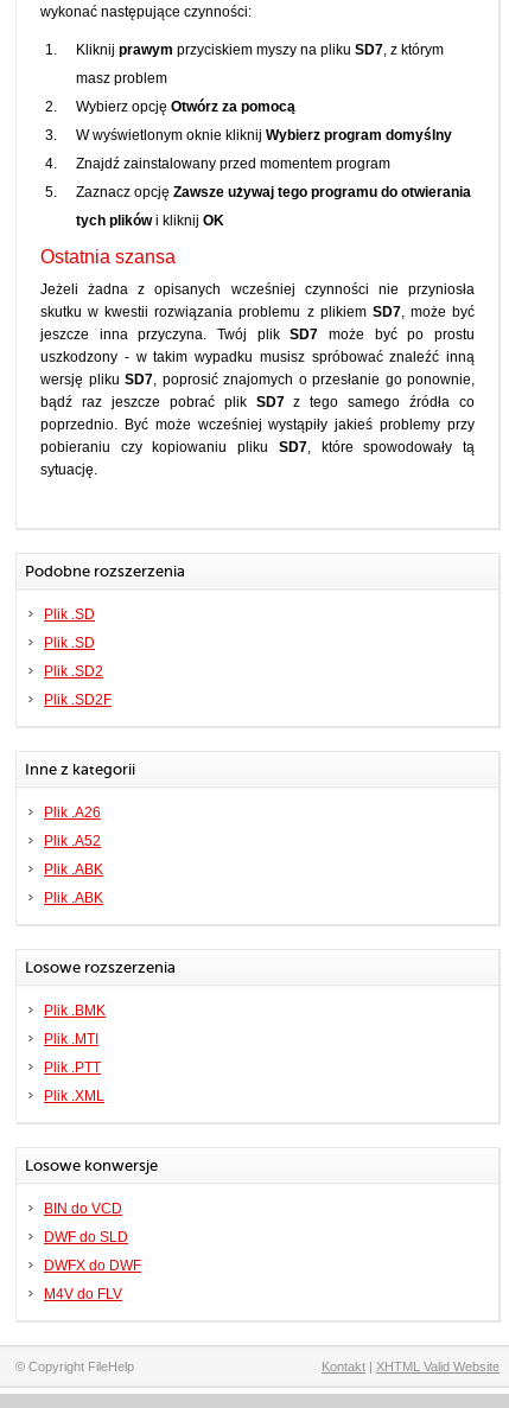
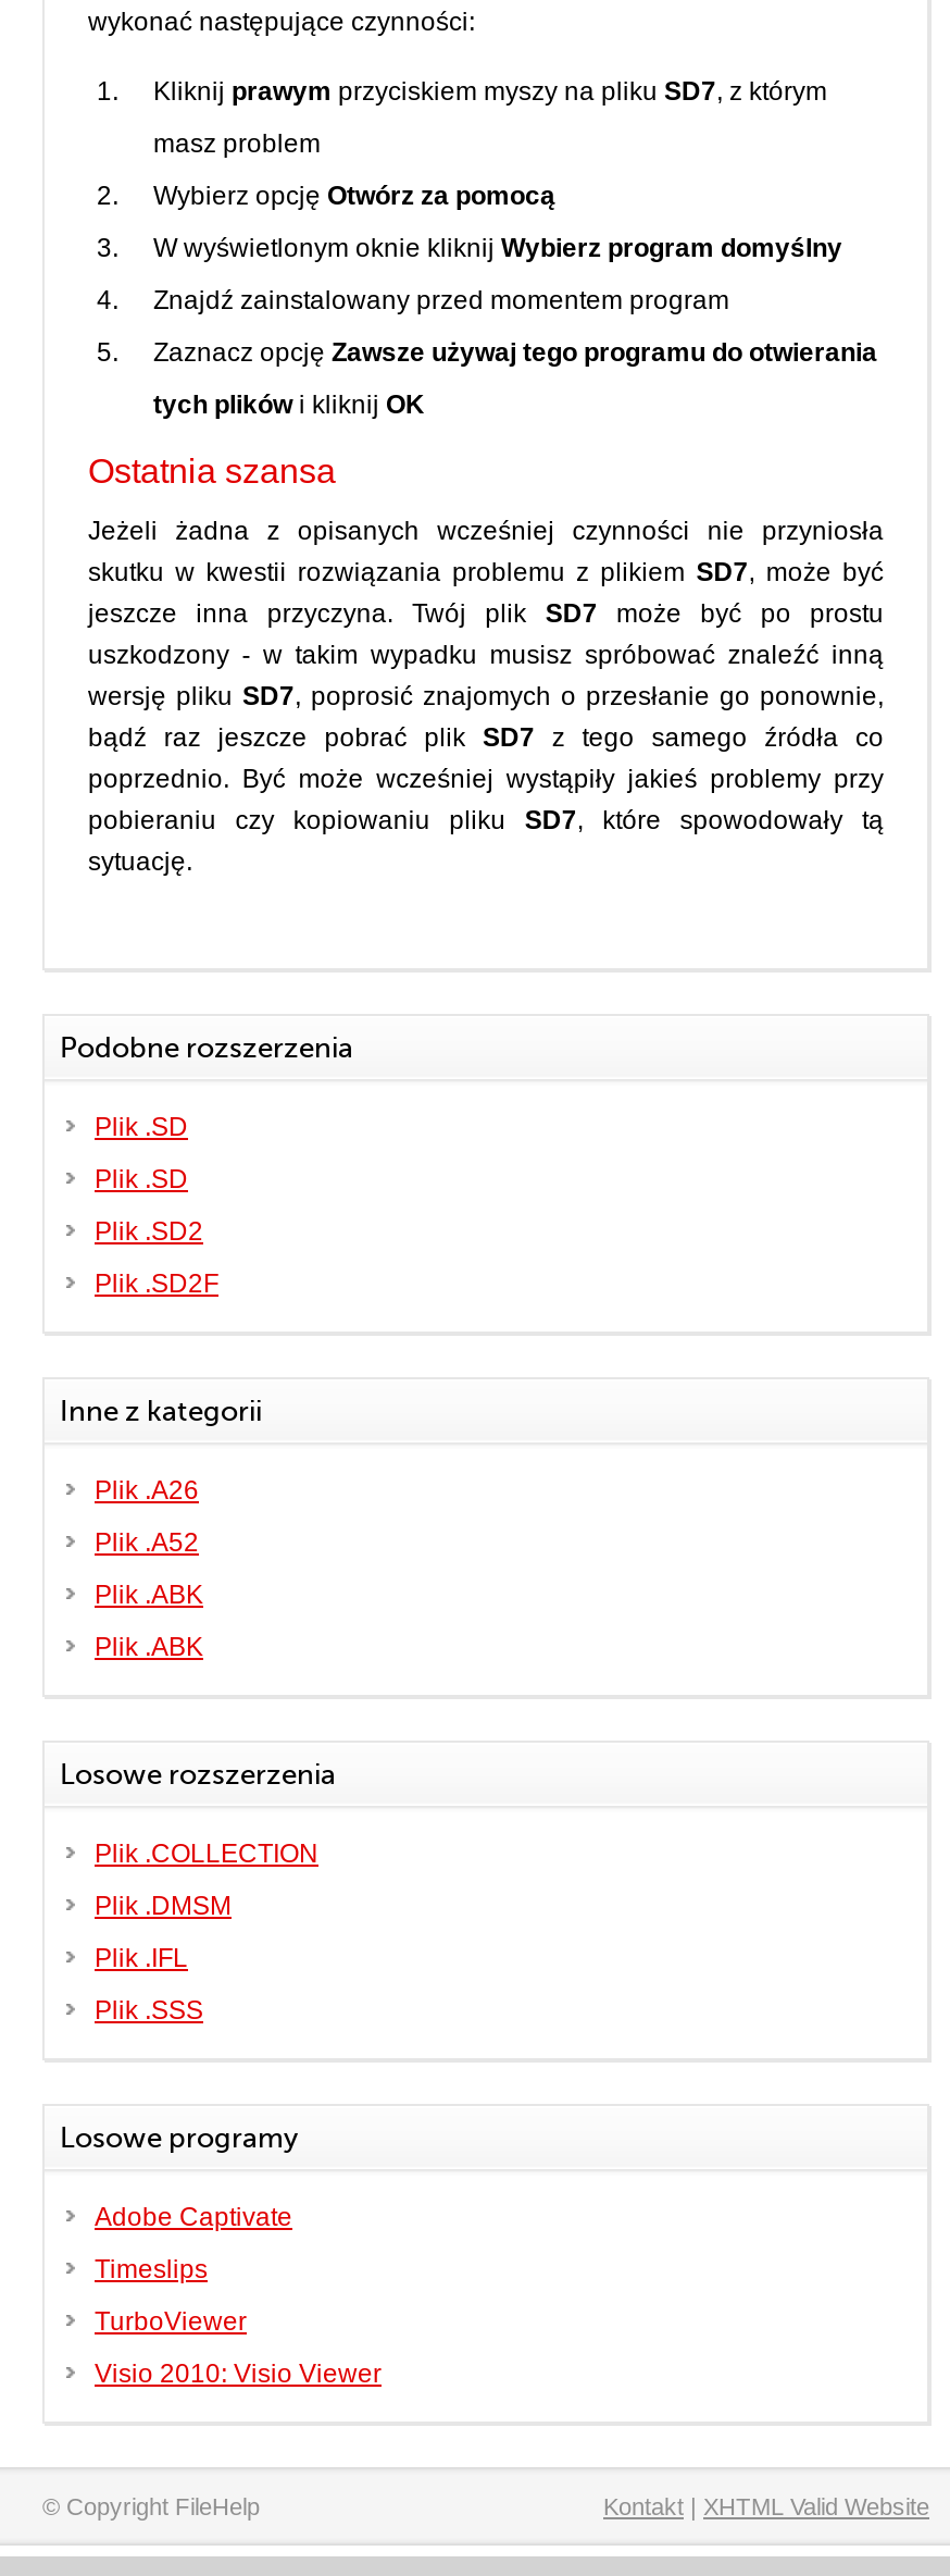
- Plik .BMK
+ Plik .COLLECTION

- Plik .MTI
+ Plik .DMSM

- Plik .PTT
+ Plik .IFL

- Plik .XML
+ Plik .SSS

- Losowe konwersje
+ Losowe programy

- BIN do VCD
+ Adobe Captivate

- DWF do SLD
+ Timeslips

- DWFX do DWF
+ TurboViewer

- M4V do FLV
+ Visio 2010: Visio Viewer
